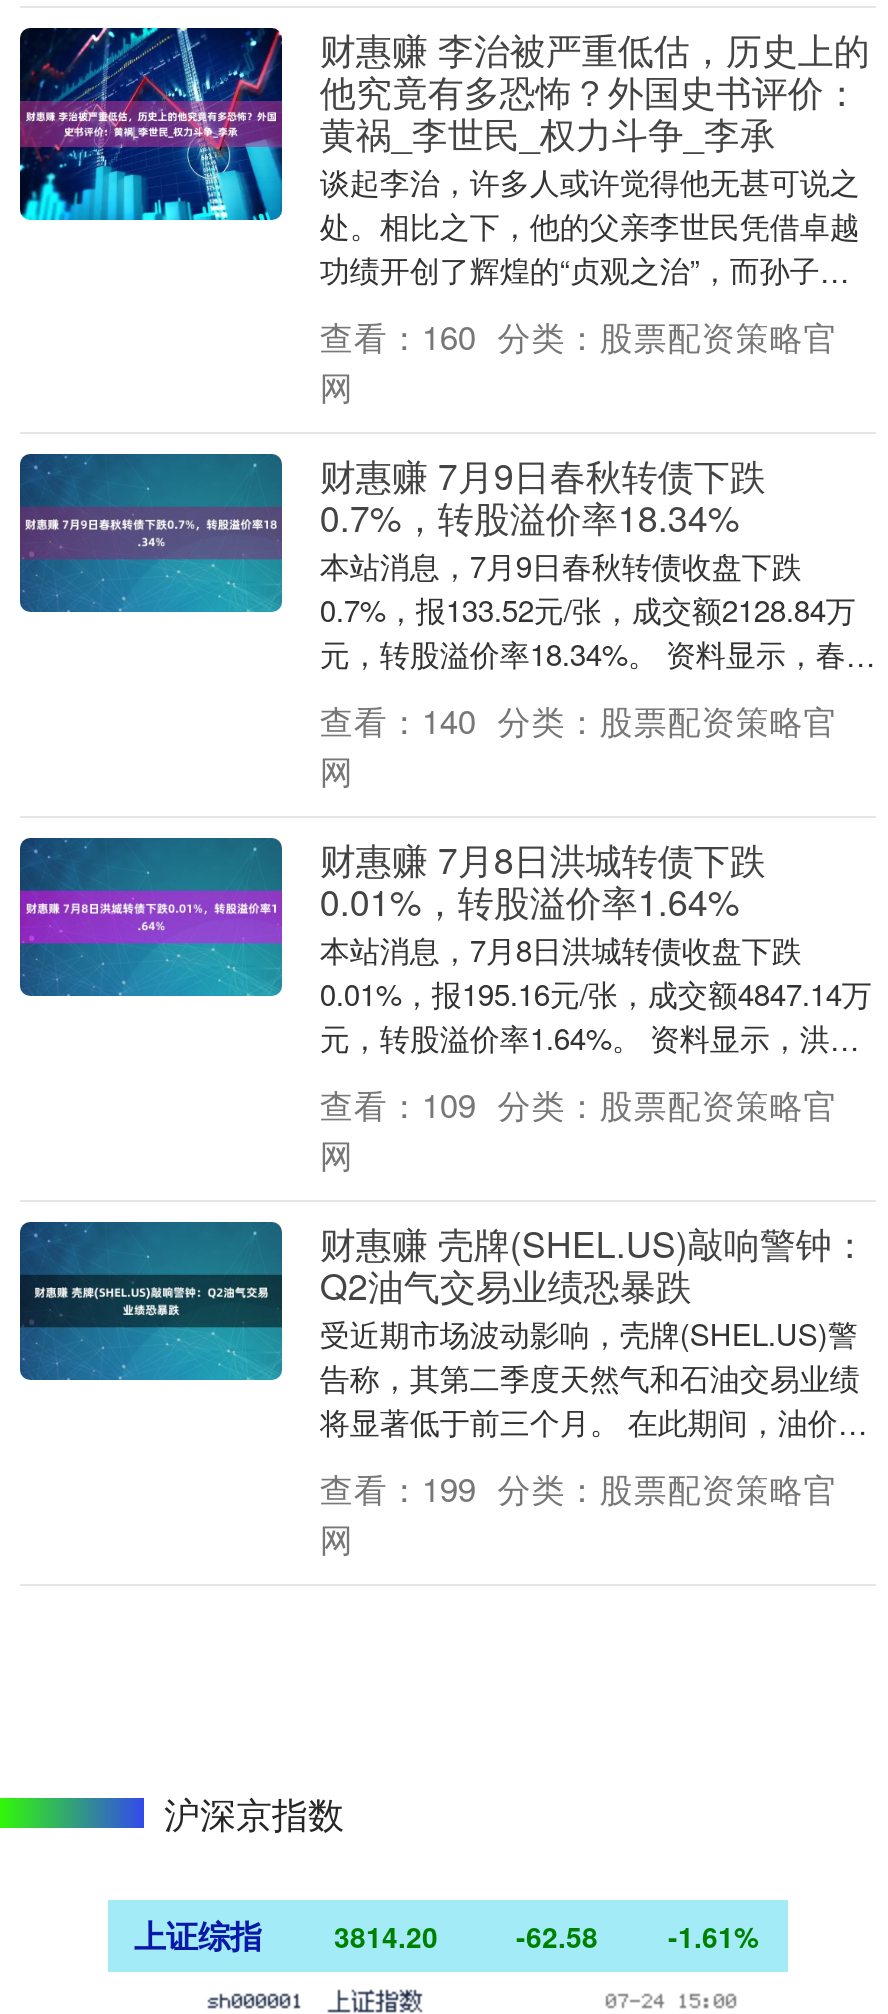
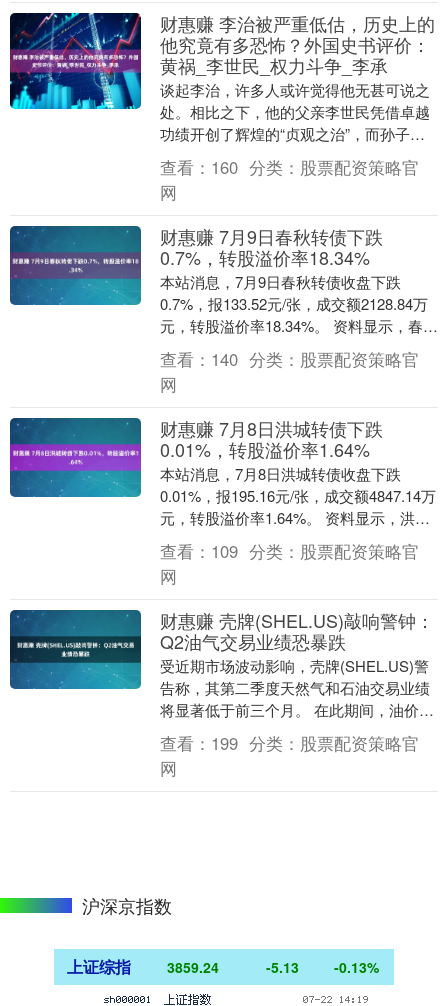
- 3814.20
+ 3859.24

- -62.58
+ -5.13

- -1.61%
+ -0.13%
